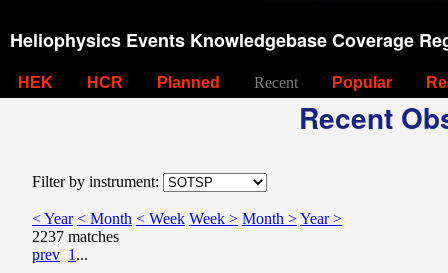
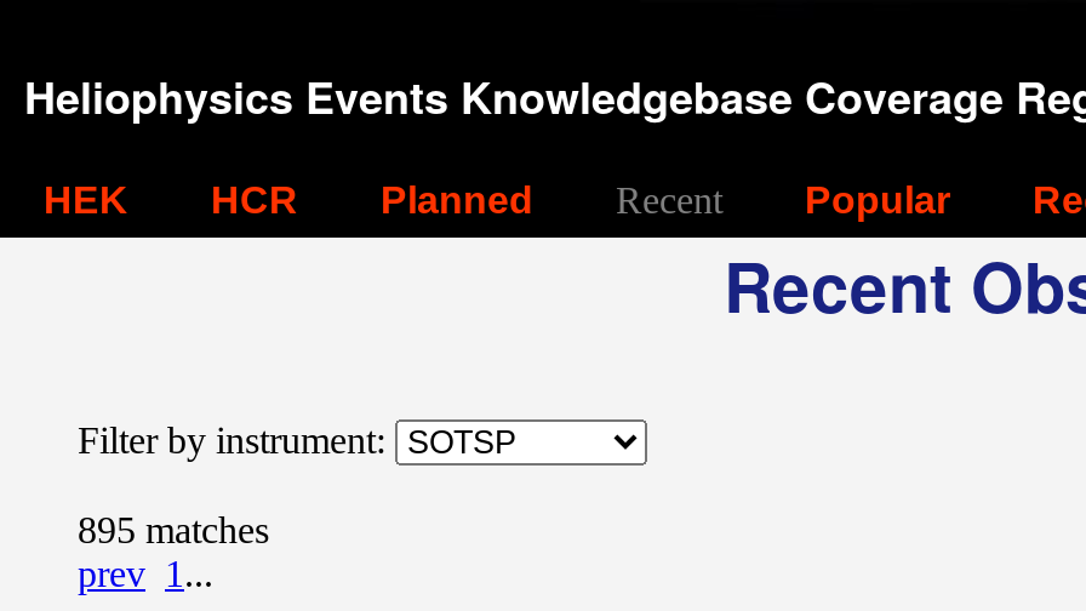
- < Year < Month < Week Week > Month > Year >
- 2237 matches
+ 895 matches
